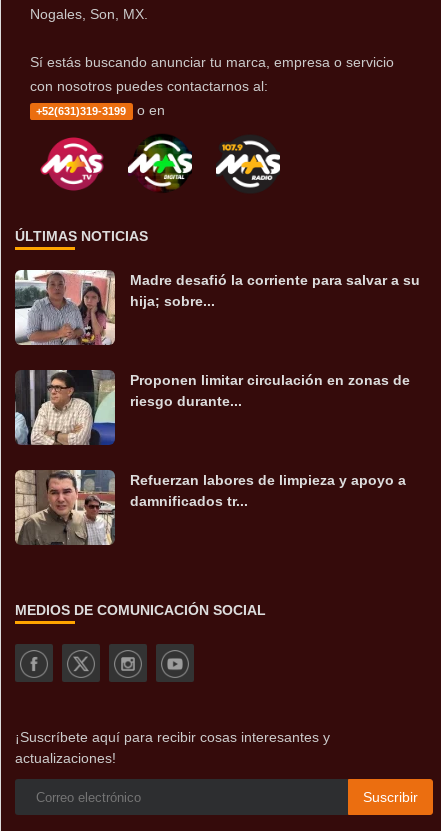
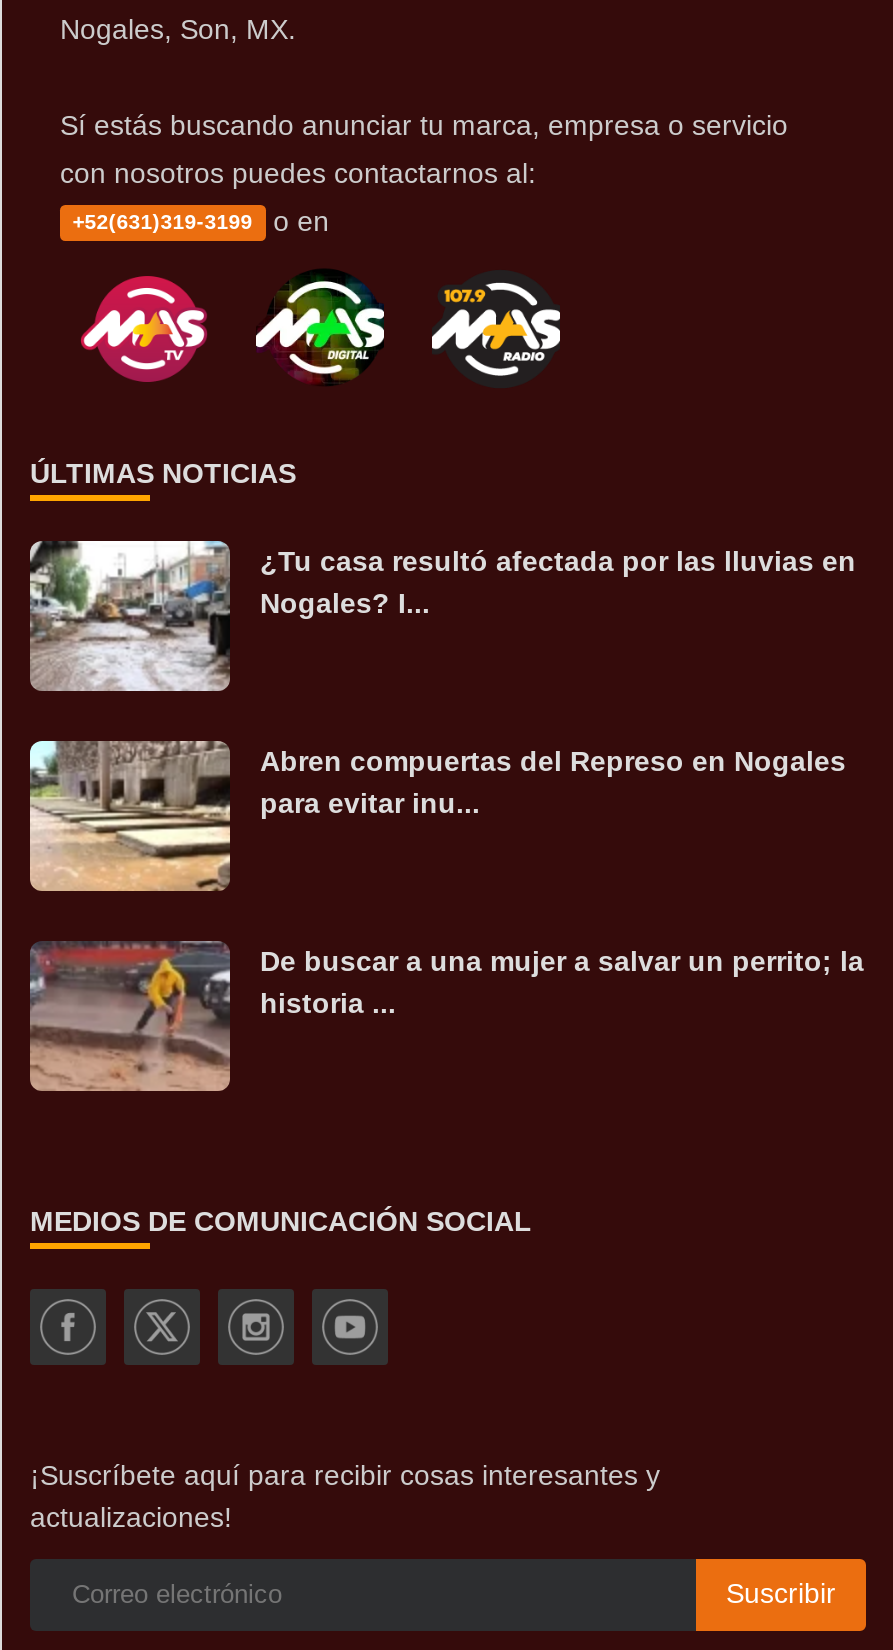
- [image]
- Madre desafió la corriente para salvar a su
- hija; sobre...
+ [image]
+ ¿Tu casa resultó afectada por las lluvias en
+ Nogales? I...

- [image]
- Proponen limitar circulación en zonas de
- riesgo durante...
+ [image]
+ Abren compuertas del Represo en Nogales
+ para evitar inu...

- [image]
- Refuerzan labores de limpieza y apoyo a
- damnificados tr...
+ [image]
+ De buscar a una mujer a salvar un perrito; la
+ historia ...
